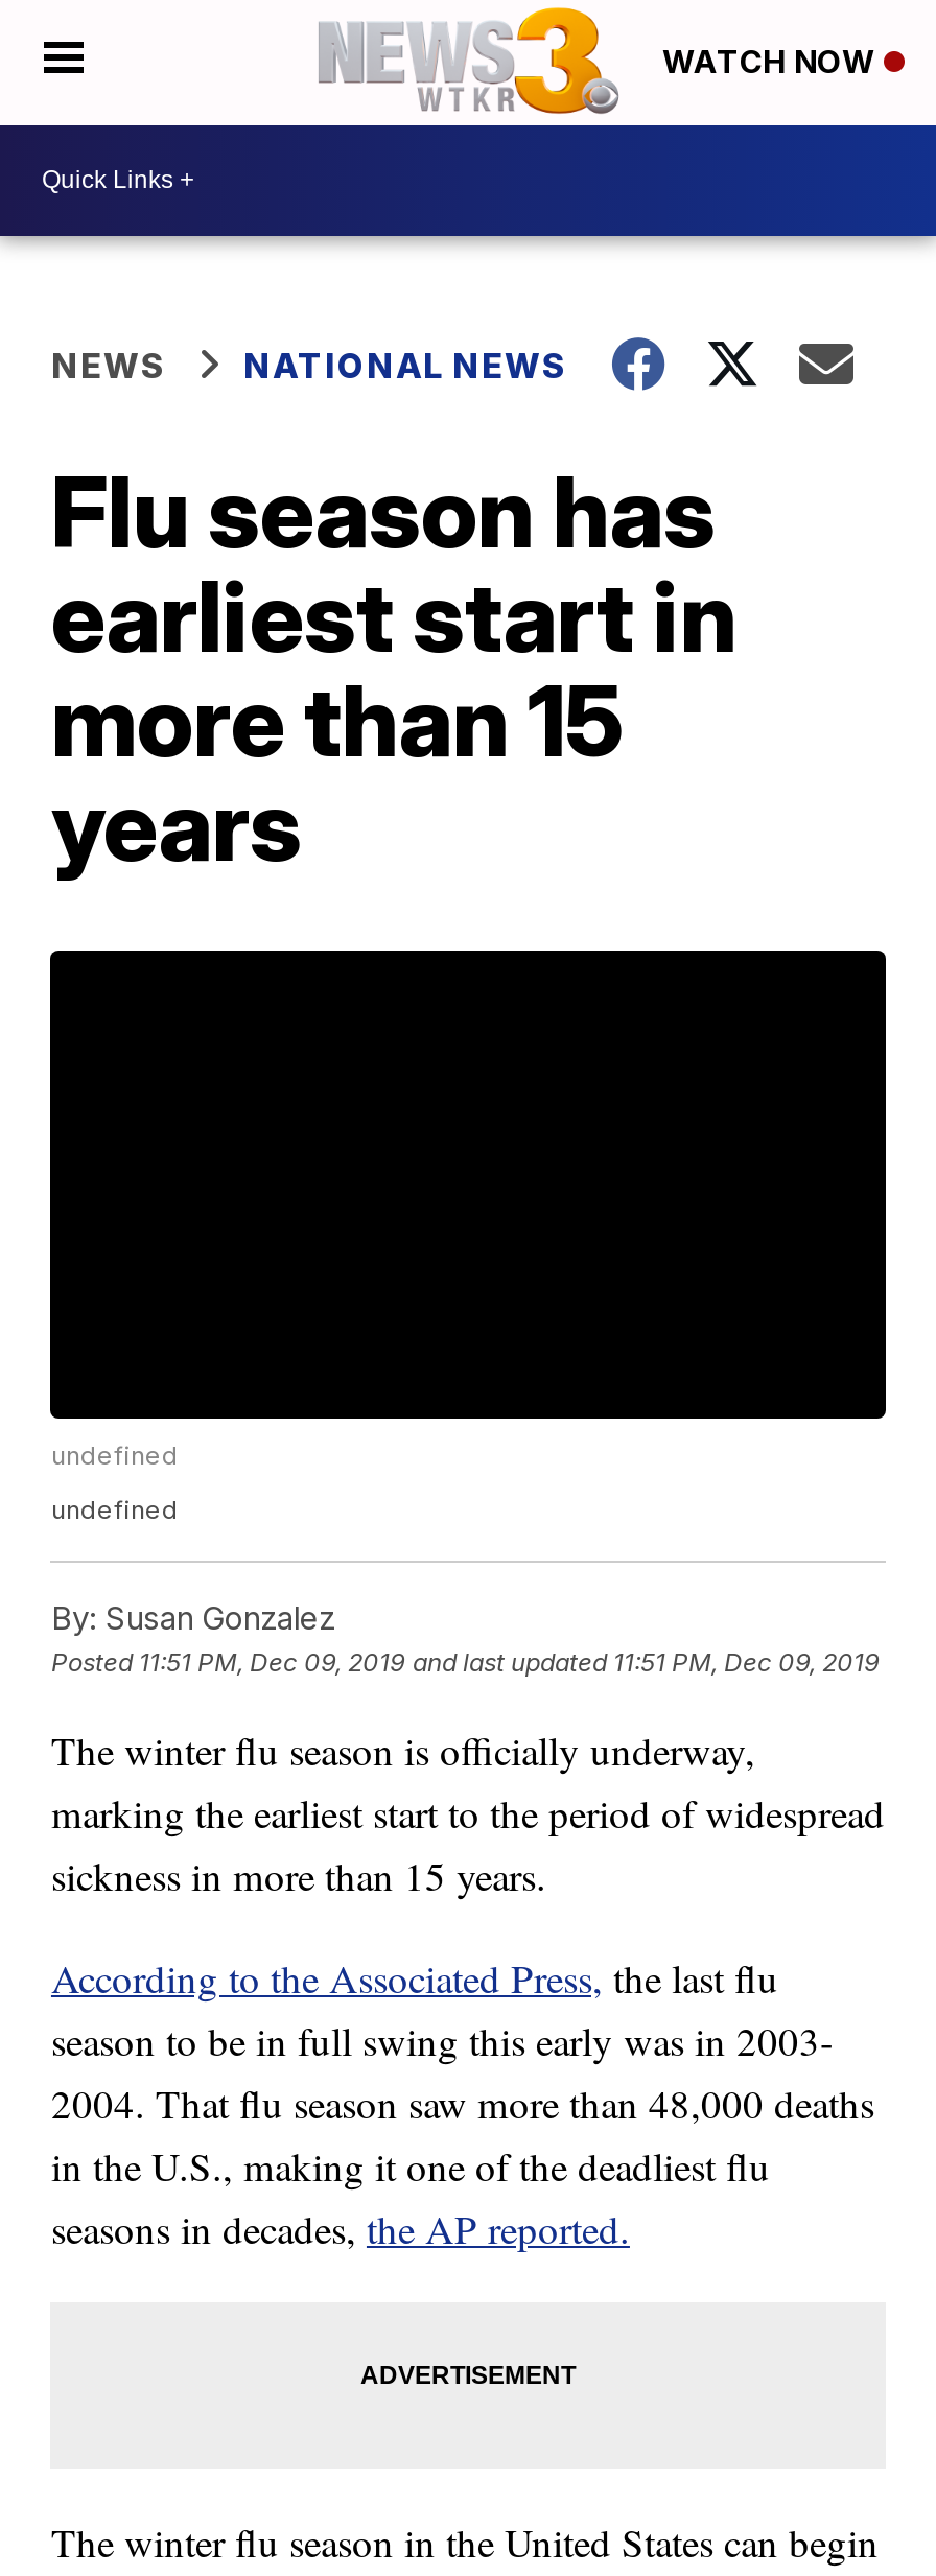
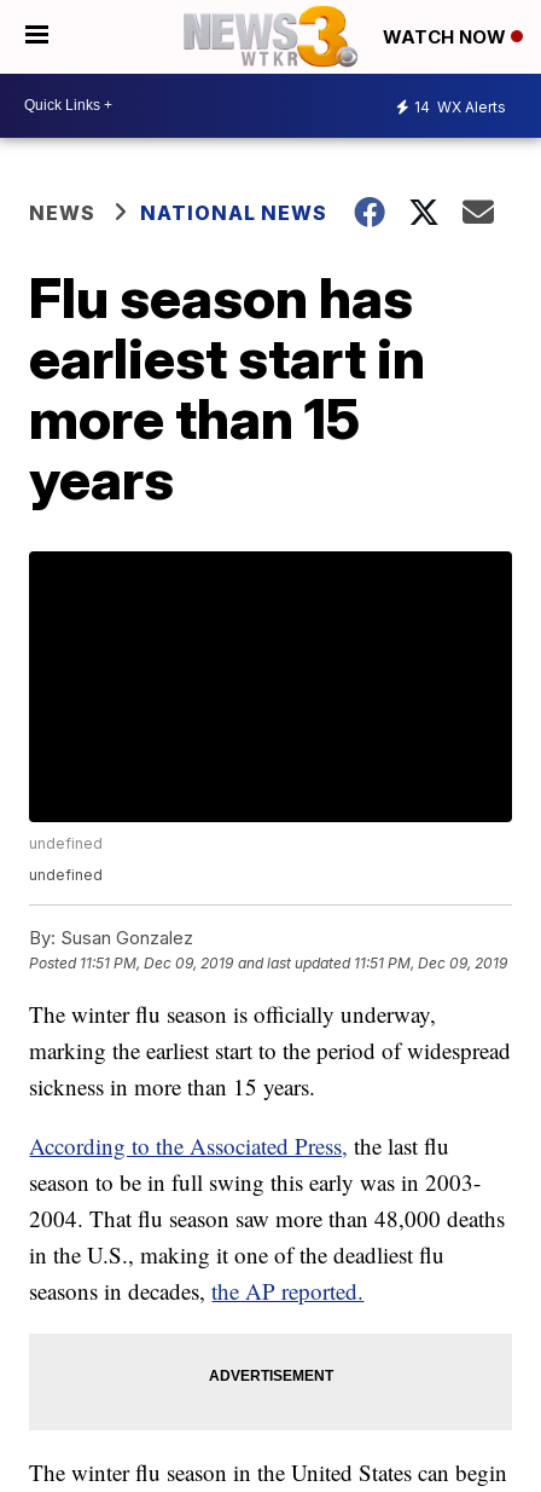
+ 14 WX Alerts
